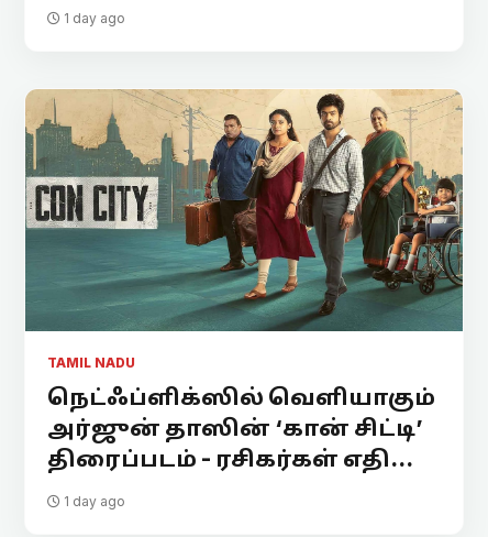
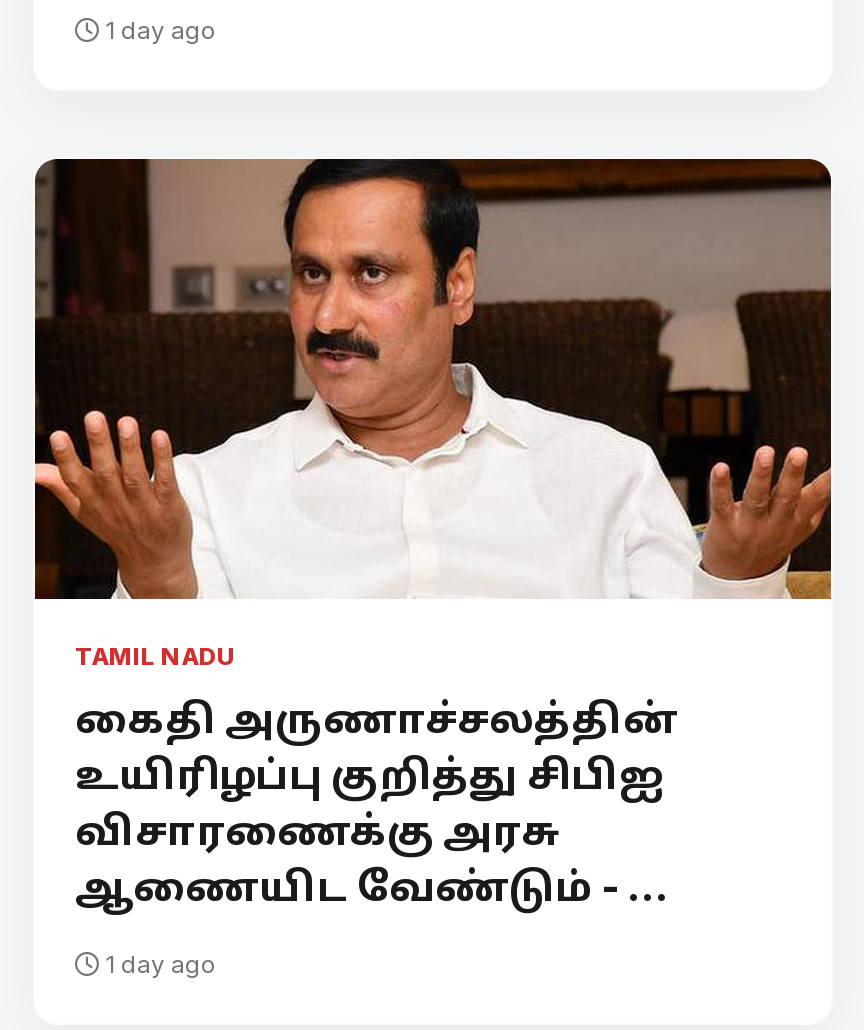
- [image]
+ [image]

- நெட்ஃப்ளிக்ஸில் வெளியாகும்
- அர்ஜுன் தாஸின் ‘கான் சிட்டி’
- திரைப்படம் - ரசிகர்கள் எதி...
+ கைதி அருணாச்சலத்தின்
+ உயிரிழப்பு குறித்து சிபிஐ
+ விசாரணைக்கு அரசு
+ ஆணையிட வேண்டும் - ...
